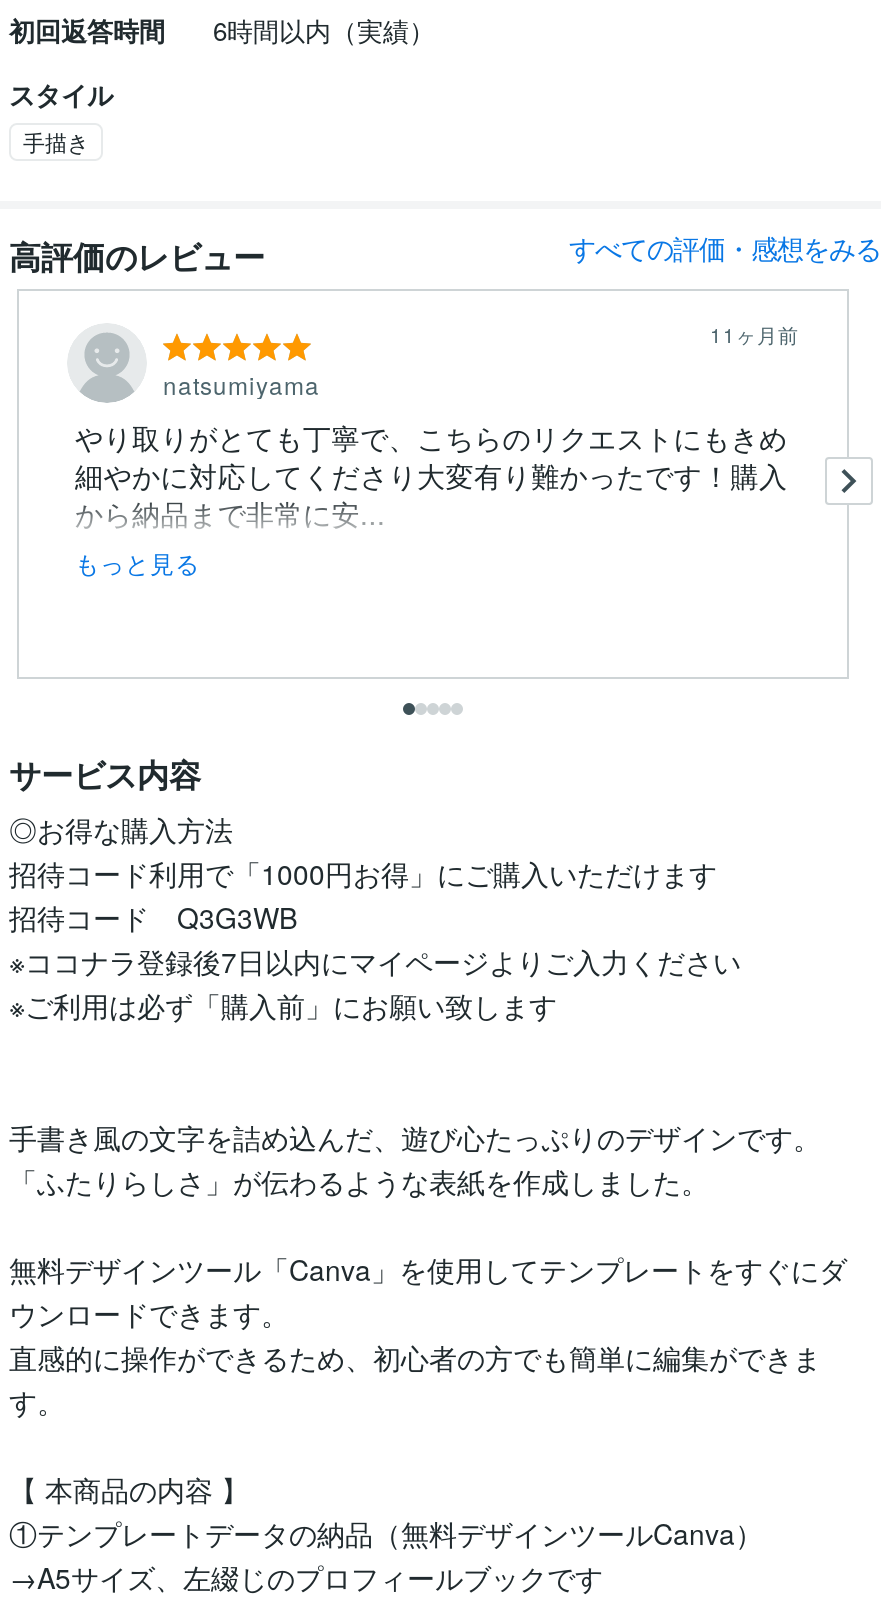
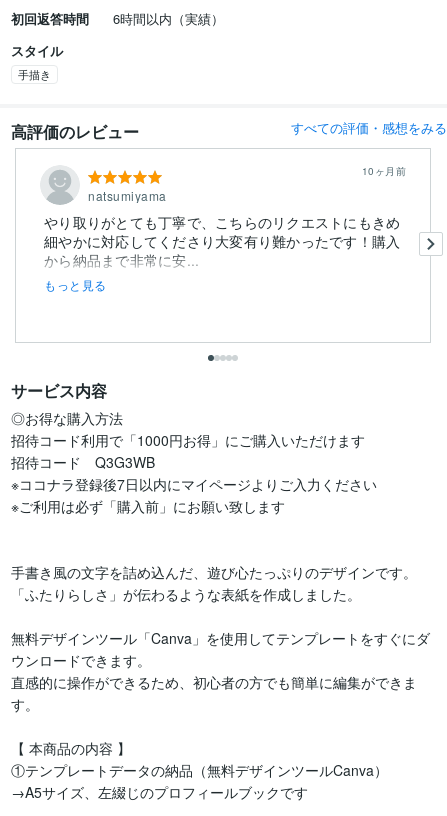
- 11ヶ月前
+ 10ヶ月前
